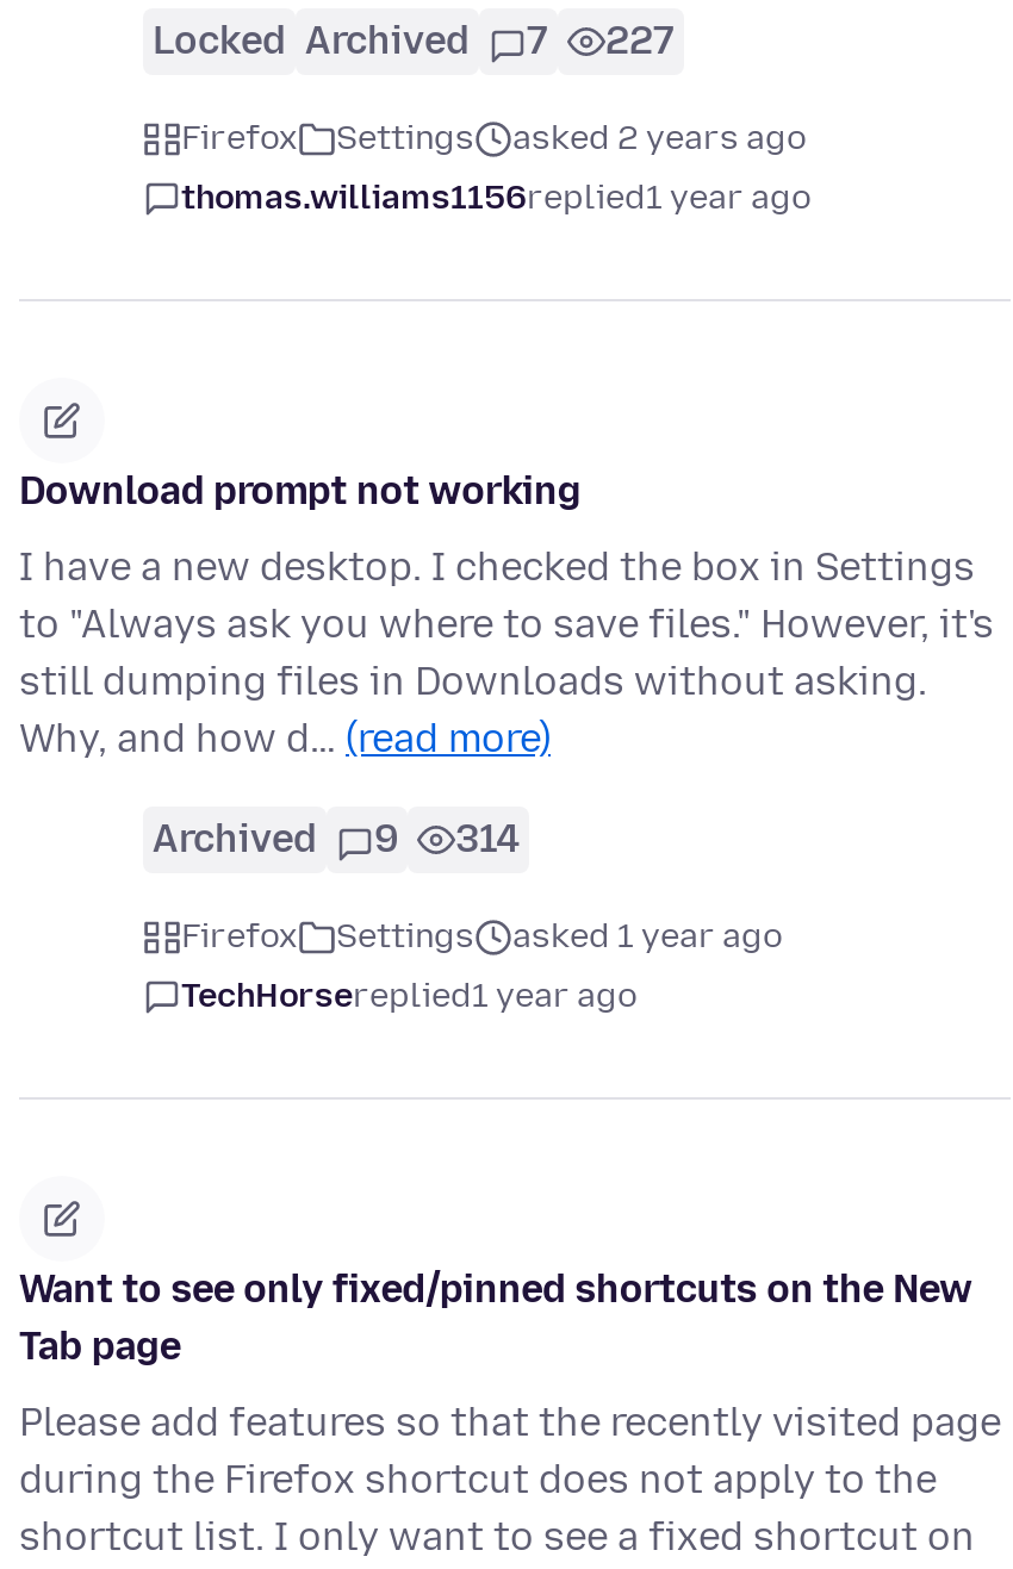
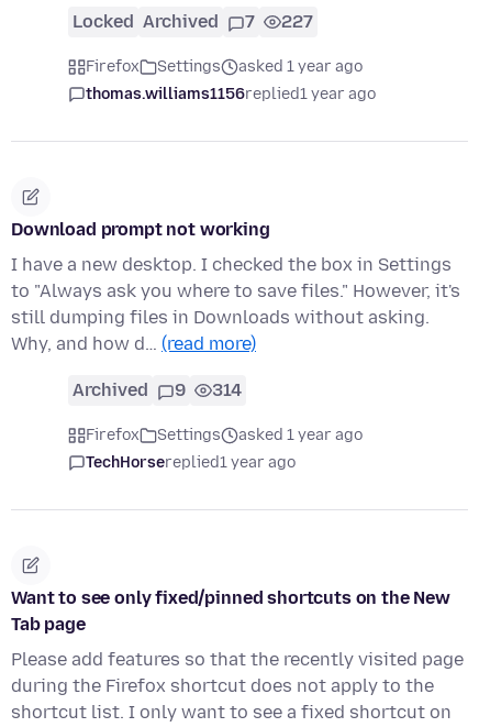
- asked 2 years ago
+ asked 1 year ago
